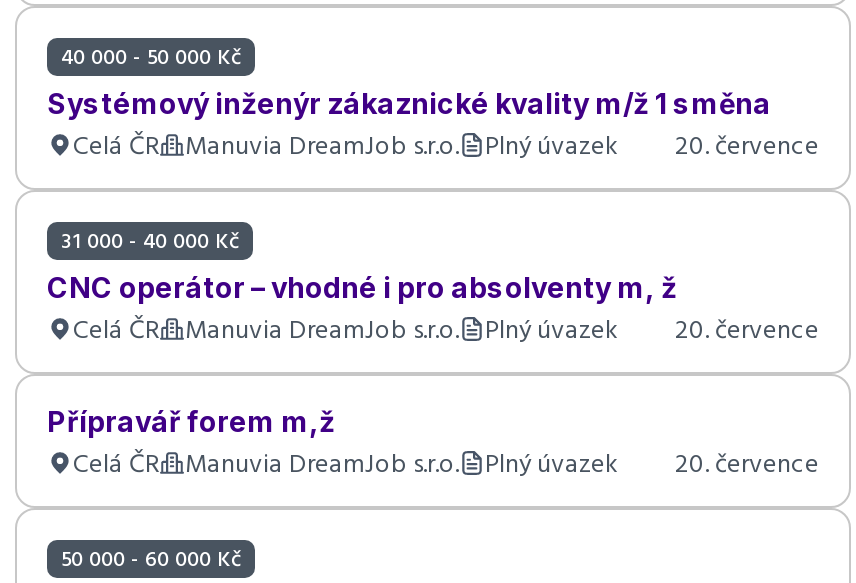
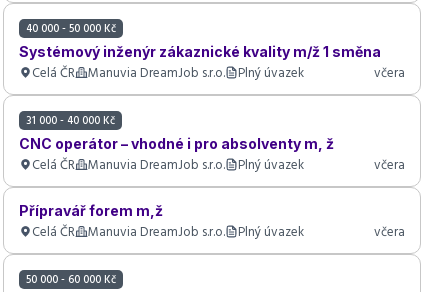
- 20. července
+ včera

- 20. července
+ včera

- 20. července
+ včera
